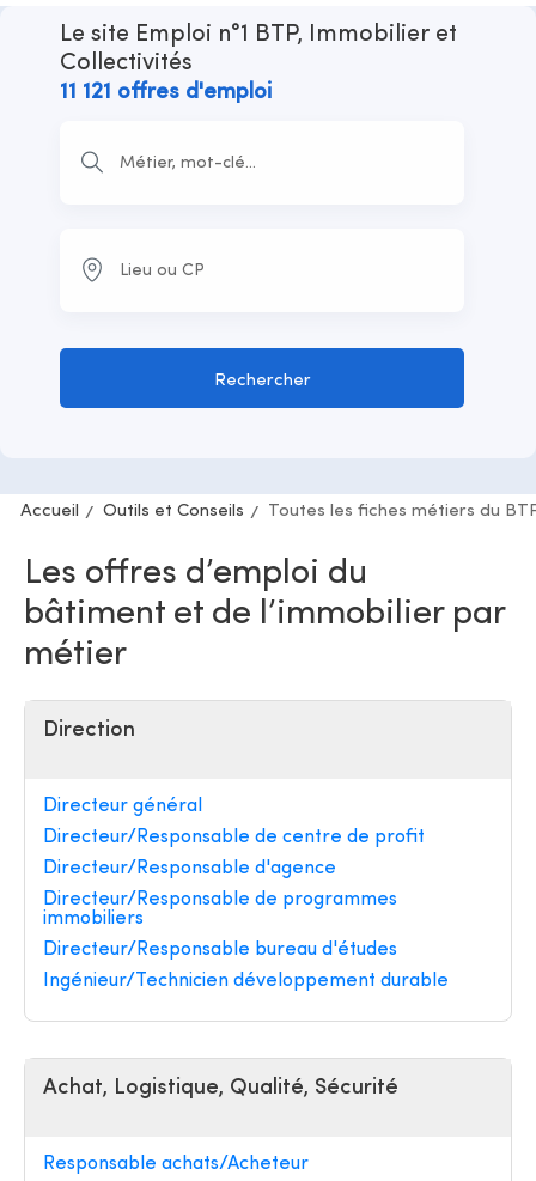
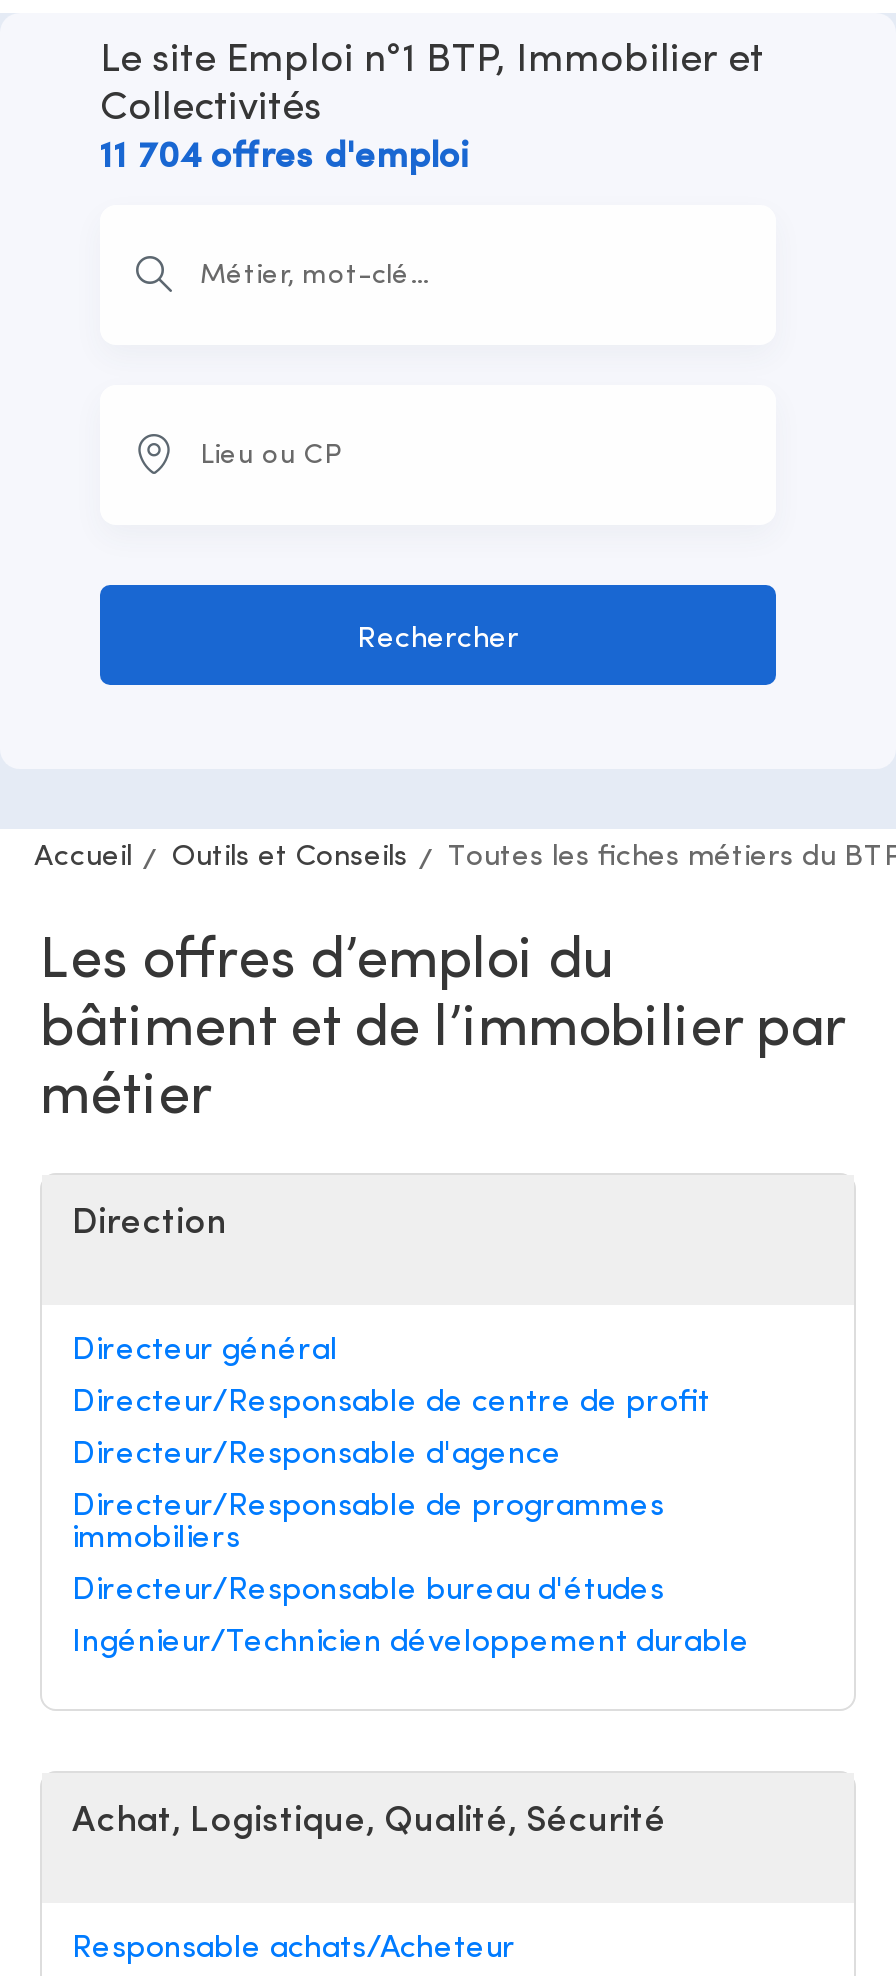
- 11 121 offres d'emploi
+ 11 704 offres d'emploi
